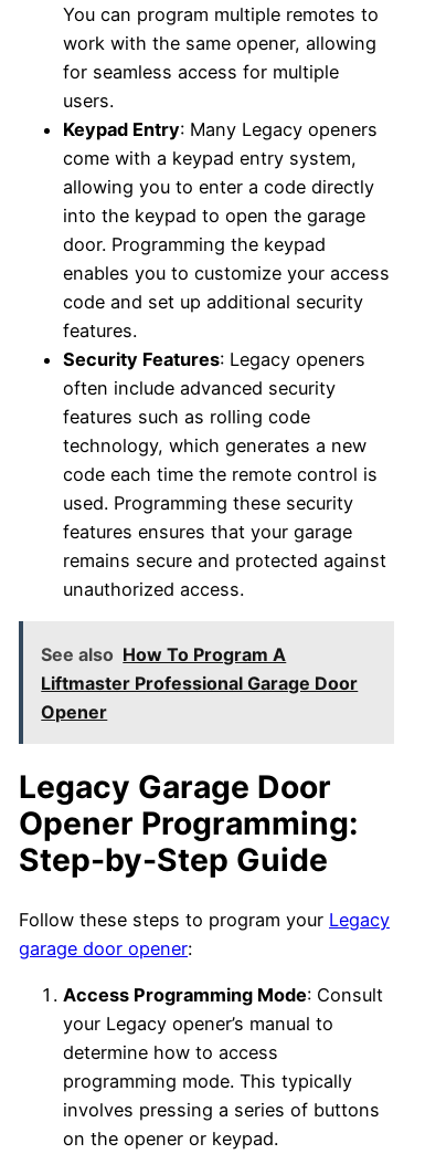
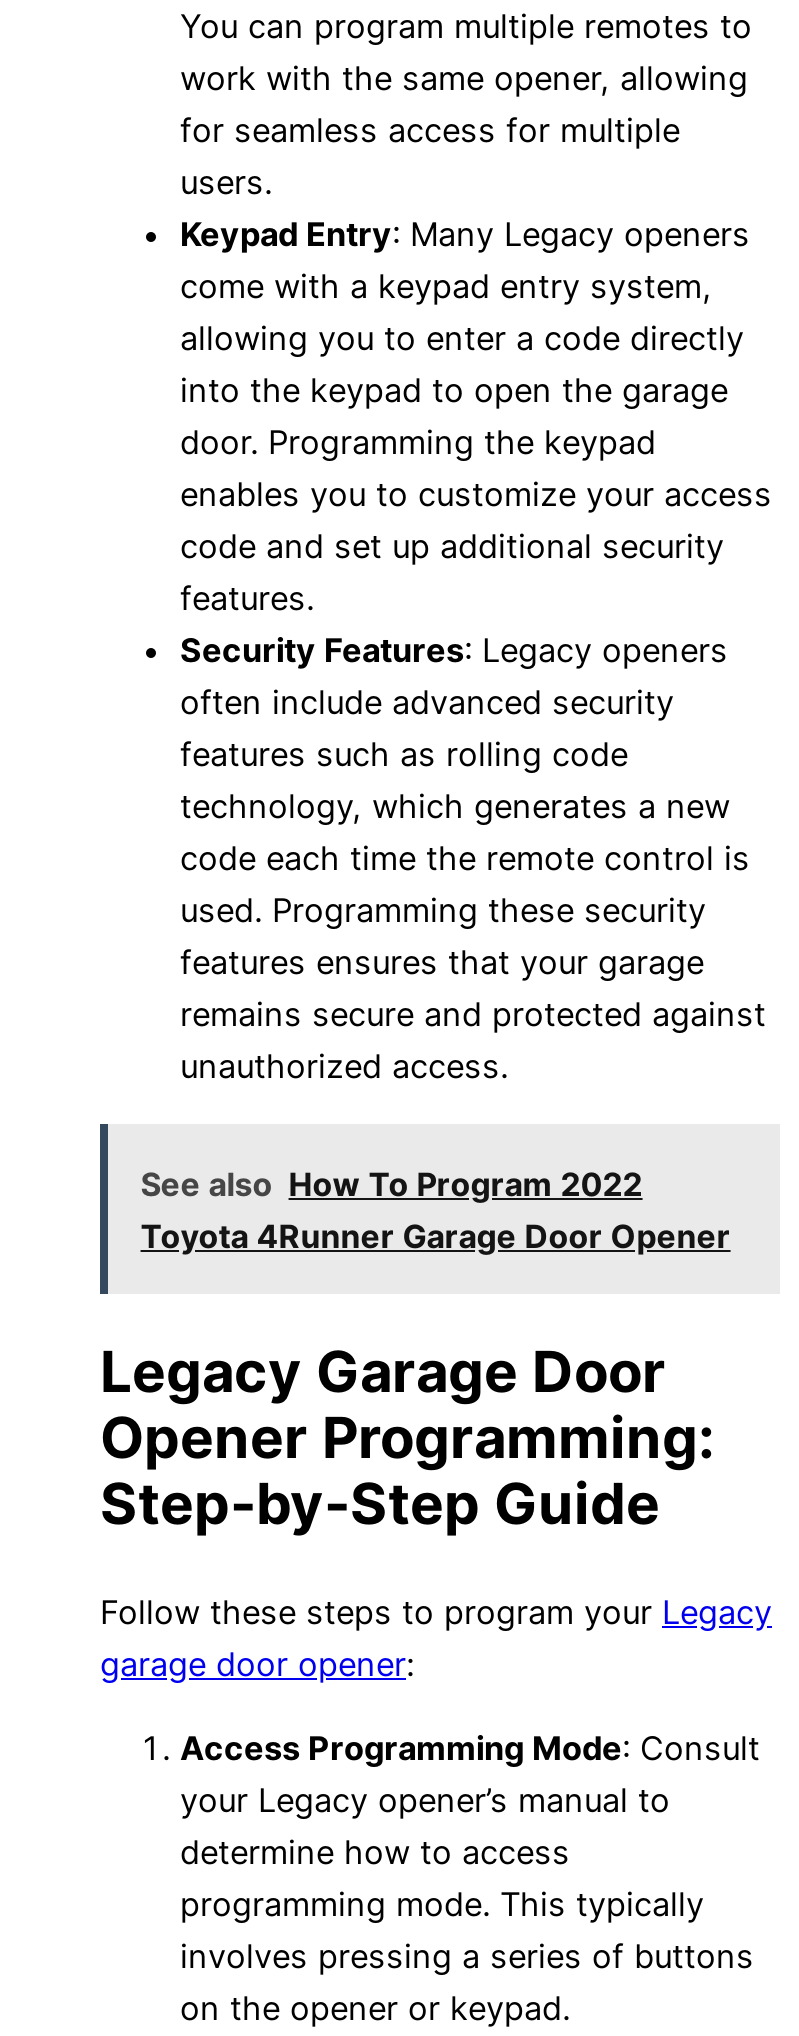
- See also How To Program A
- Liftmaster Professional Garage Door
- Opener
+ See also How To Program 2022
+ Toyota 4Runner Garage Door Opener
